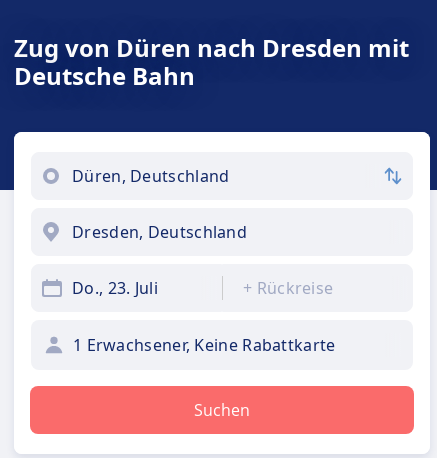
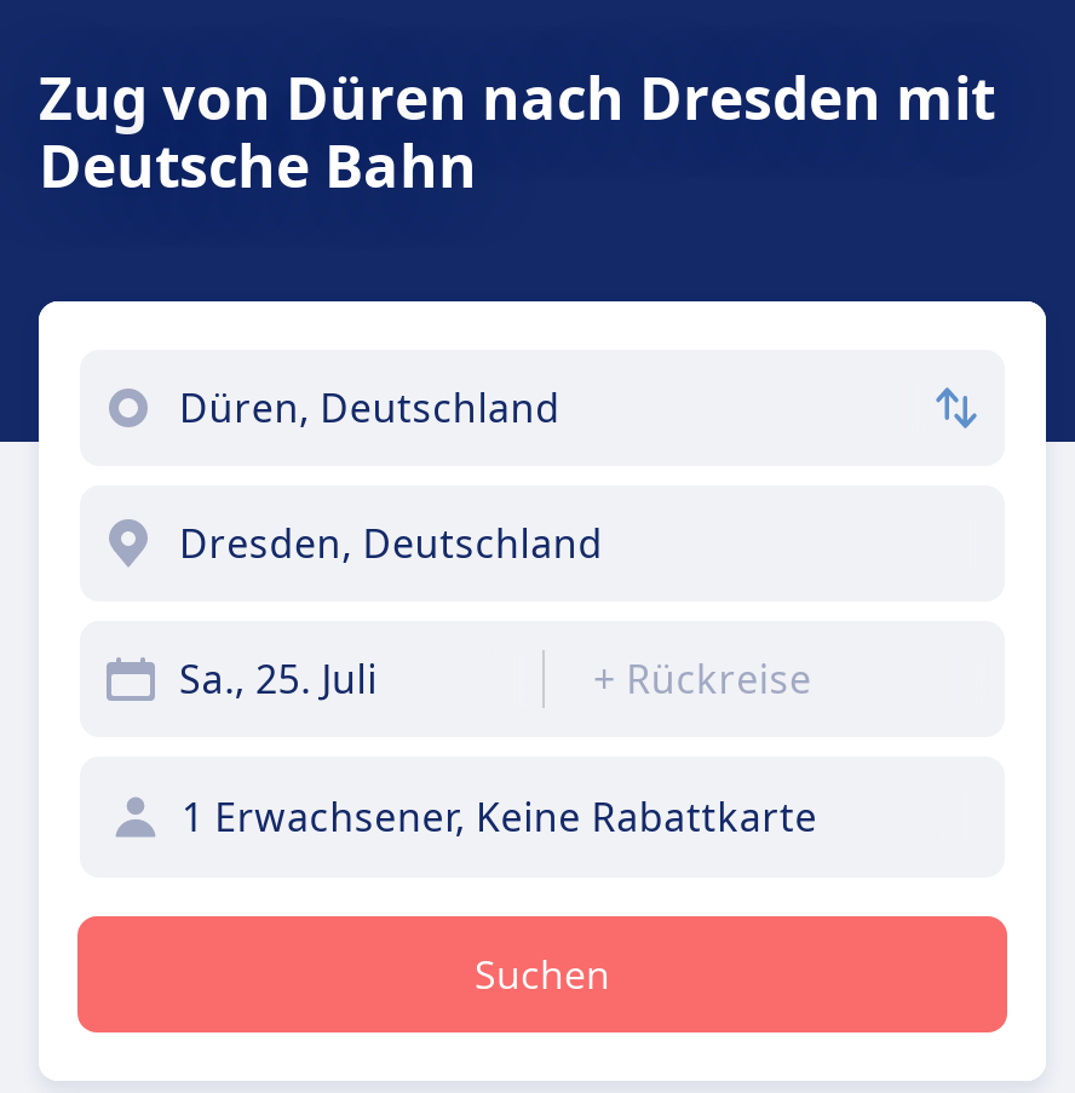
- Do., 23. Juli
+ Sa., 25. Juli
